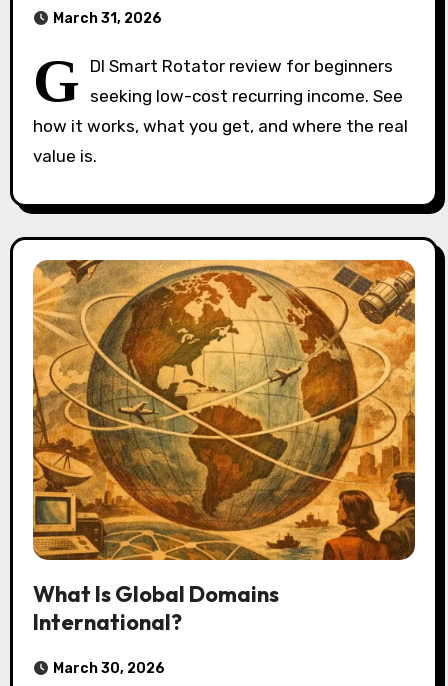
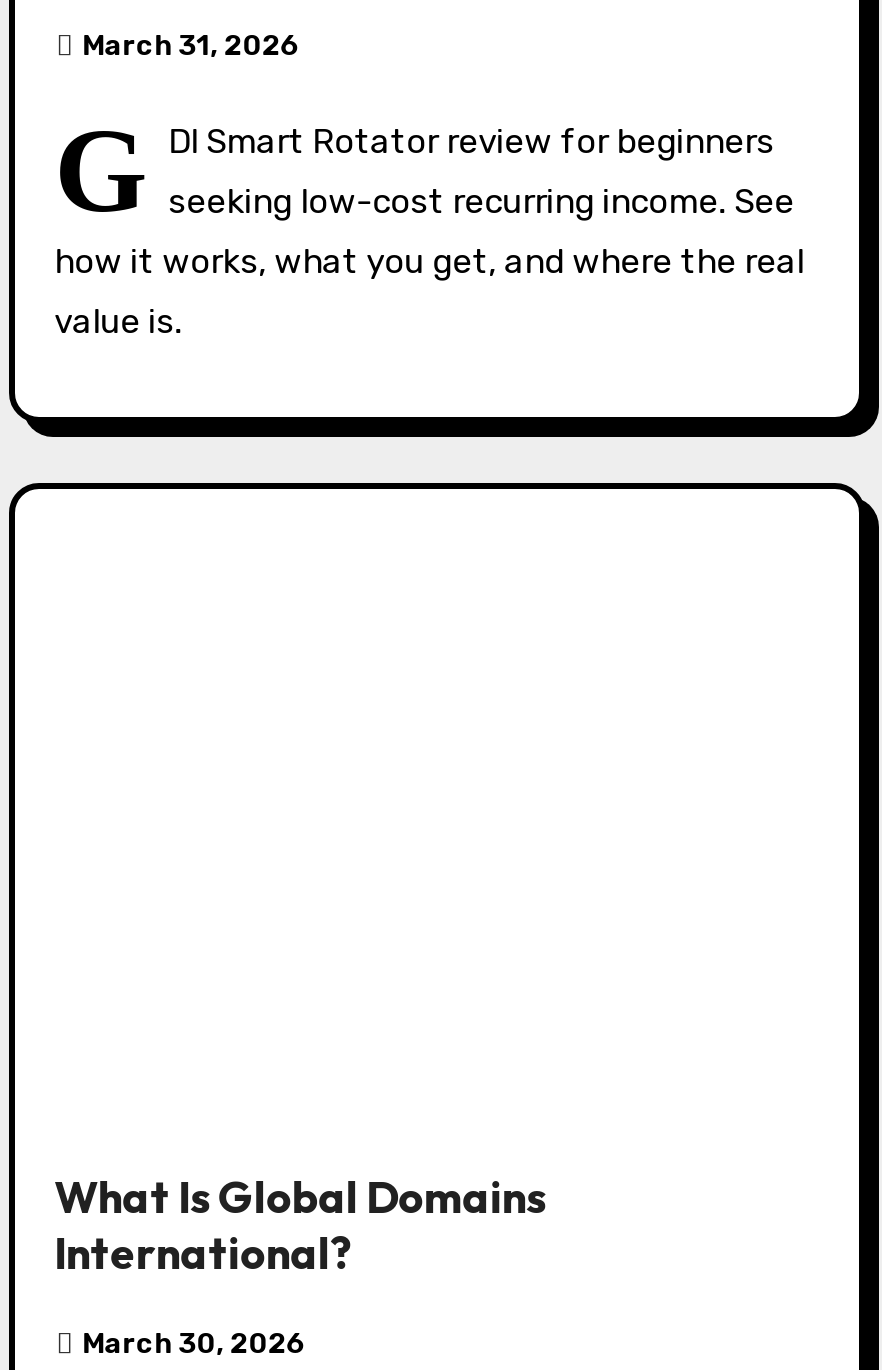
- [image]
